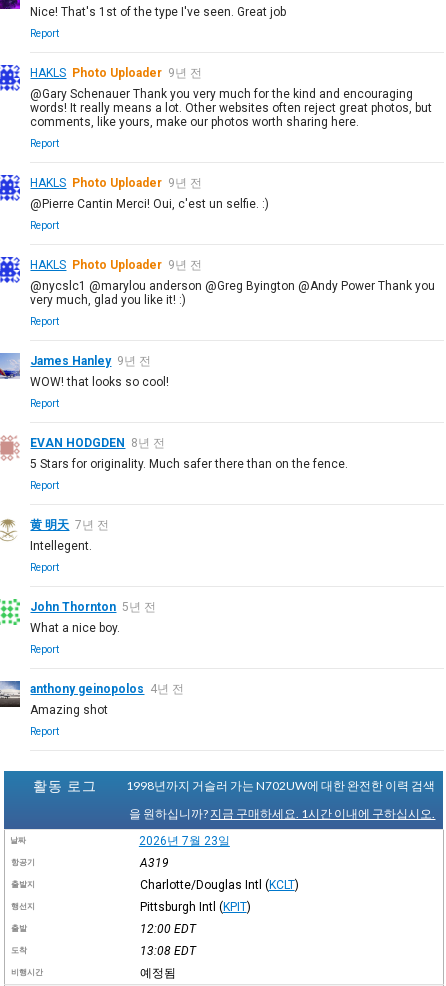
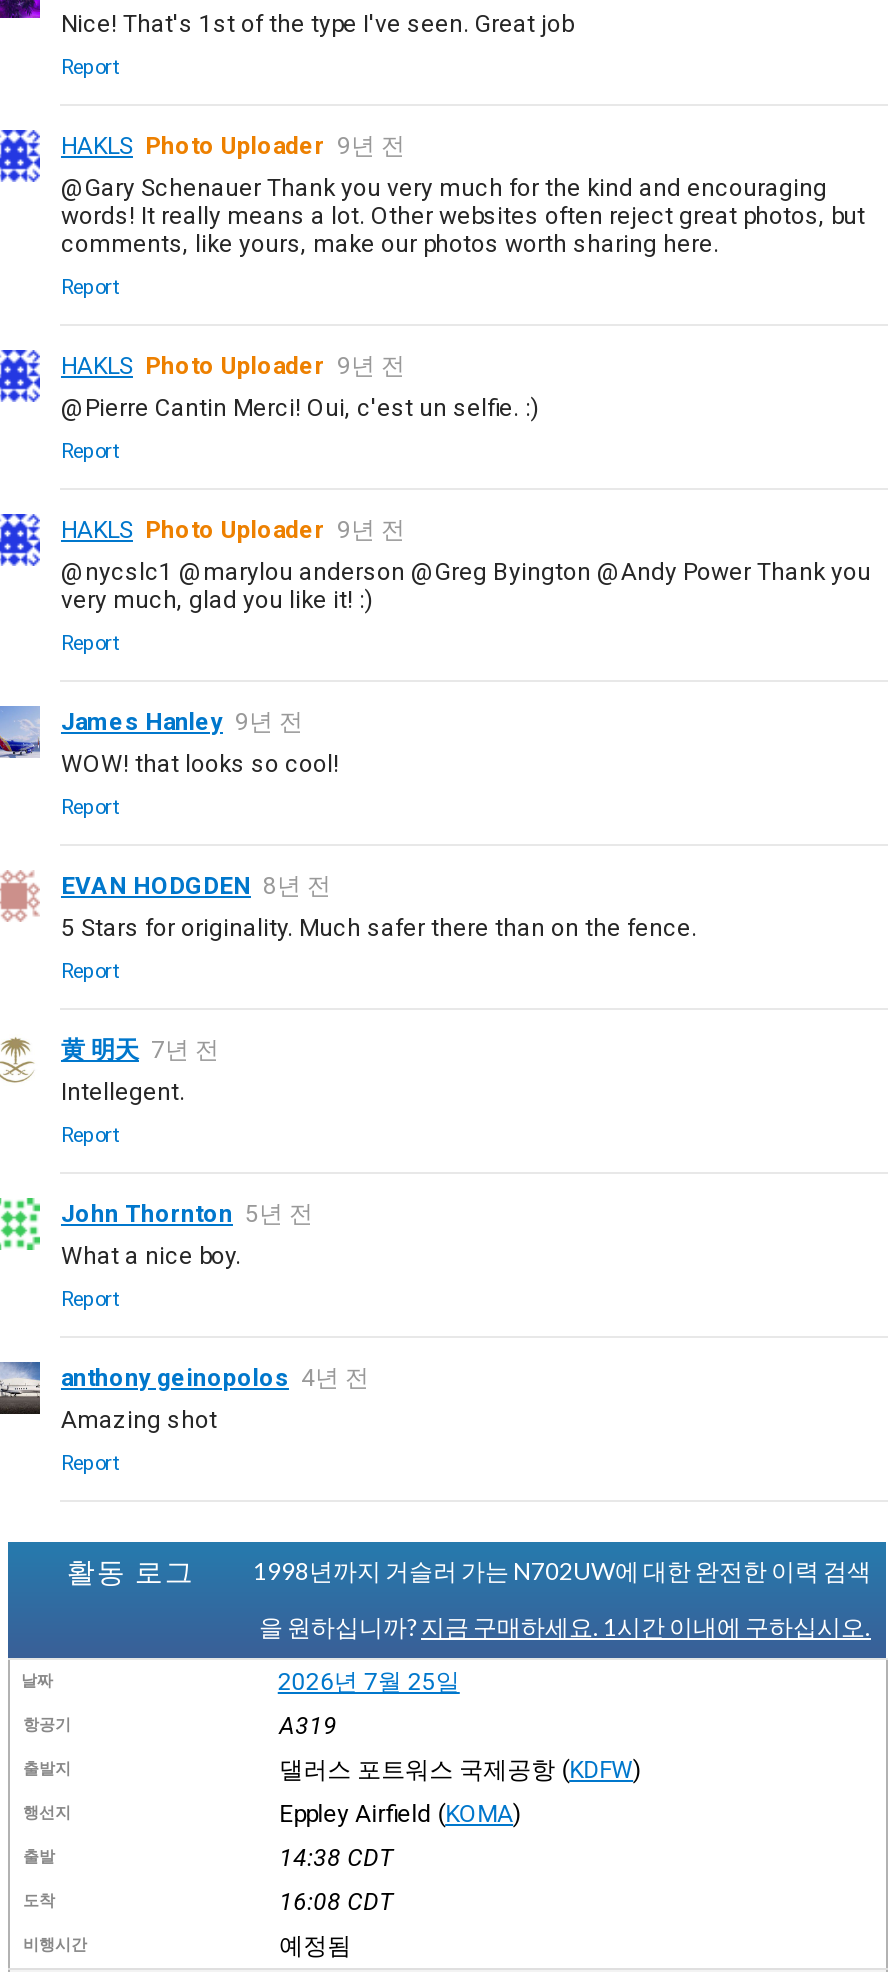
- 2026년 7월 23일
+ 2026년 7월 25일

- Charlotte/Douglas Intl (KCLT)
+ 댈러스 포트워스 국제공항 (KDFW)

- Pittsburgh Intl (KPIT)
+ Eppley Airfield (KOMA)

- 12:00 EDT
+ 14:38 CDT

- 13:08 EDT
+ 16:08 CDT
